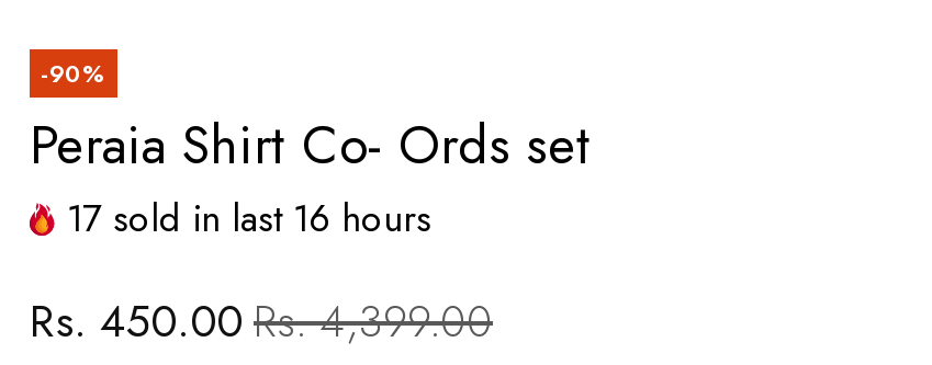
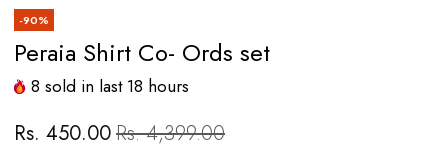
- 17 sold in last 16 hours
+ 8 sold in last 18 hours
